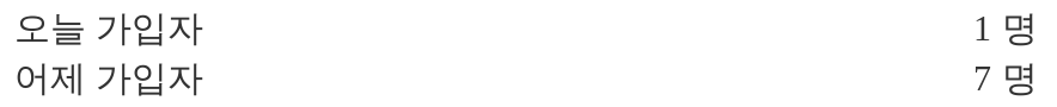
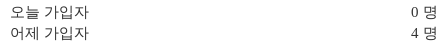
- 1 명
+ 0 명

- 7 명
+ 4 명
